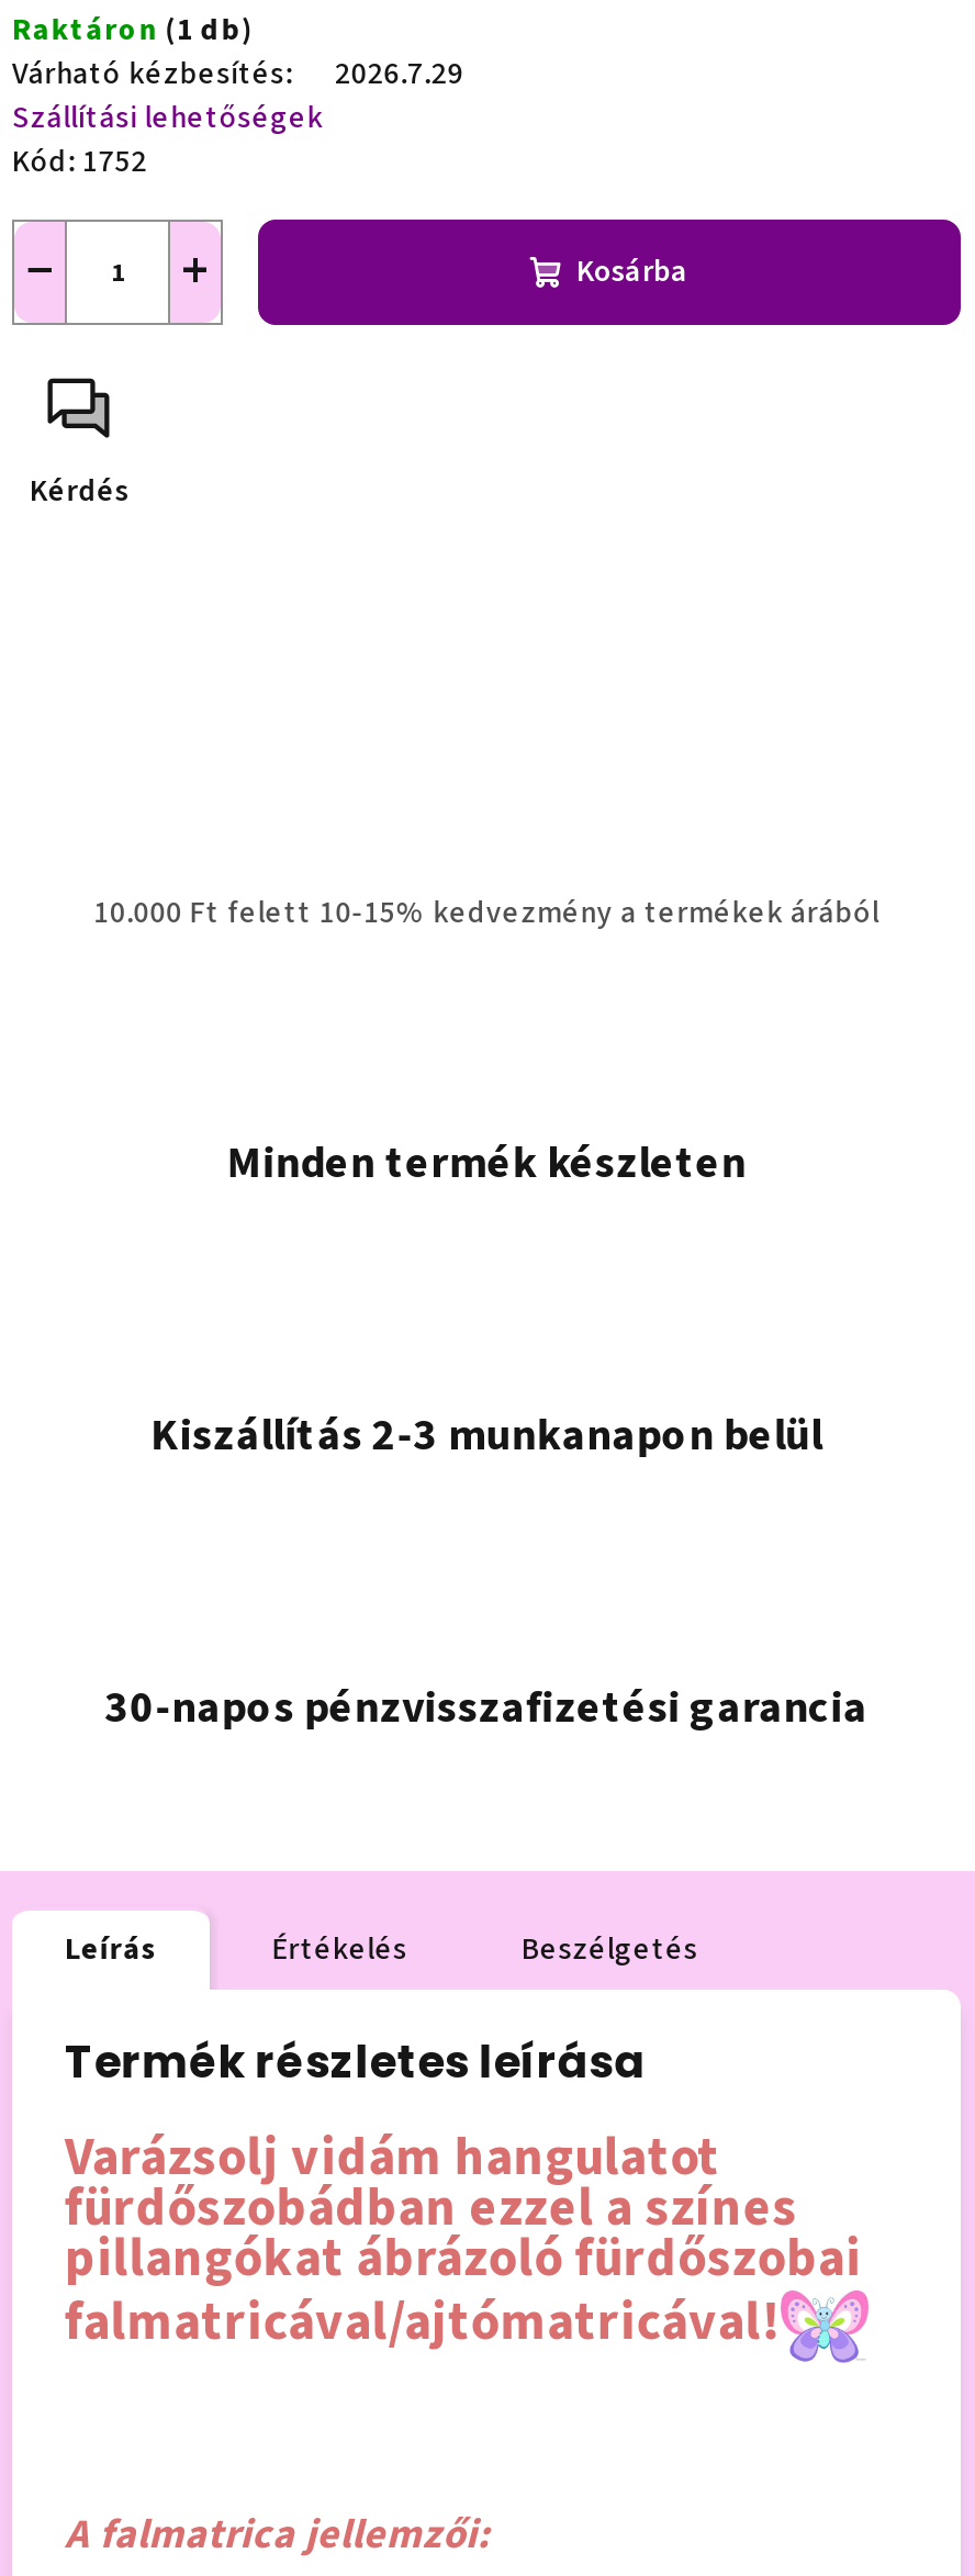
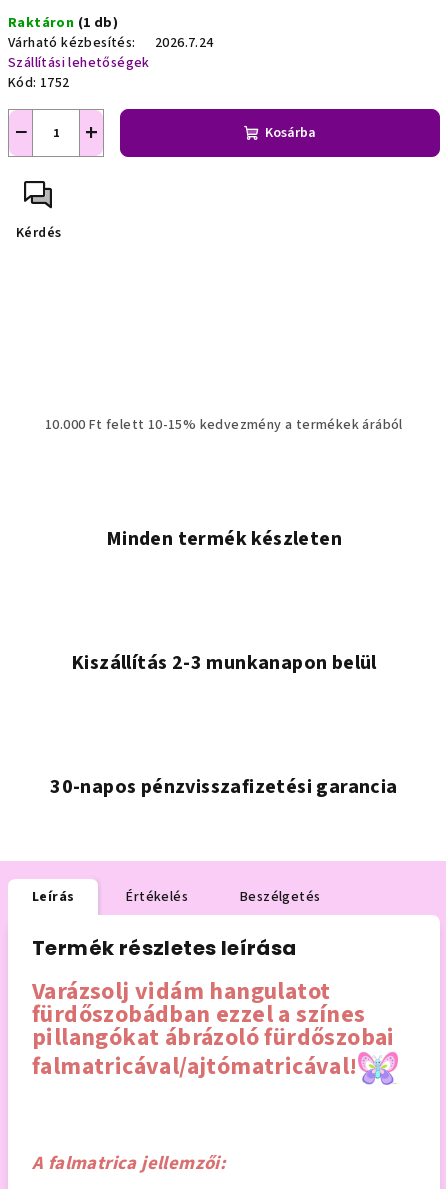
- Várható kézbesítés: 2026.7.29
+ Várható kézbesítés: 2026.7.24
